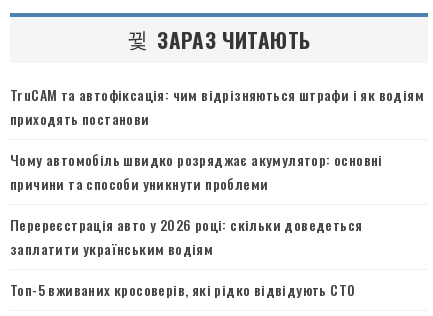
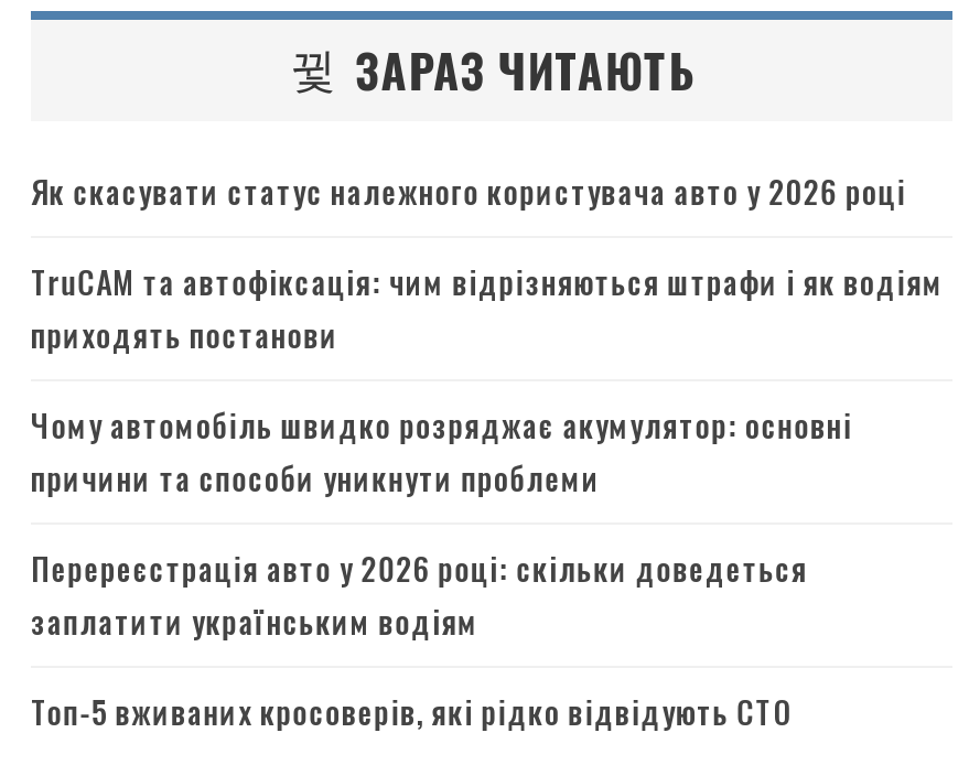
+ Як скасувати статус належного користувача авто у 2026 році
